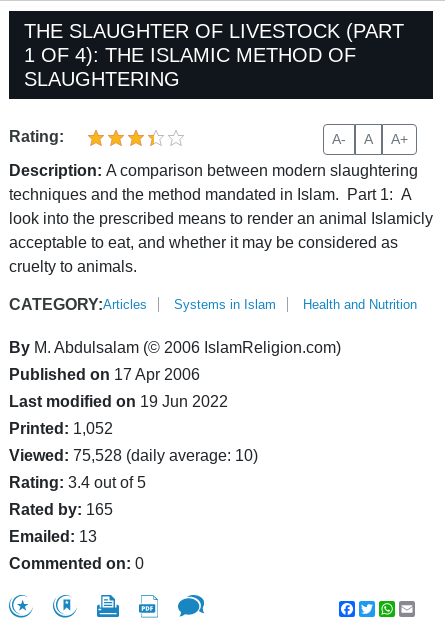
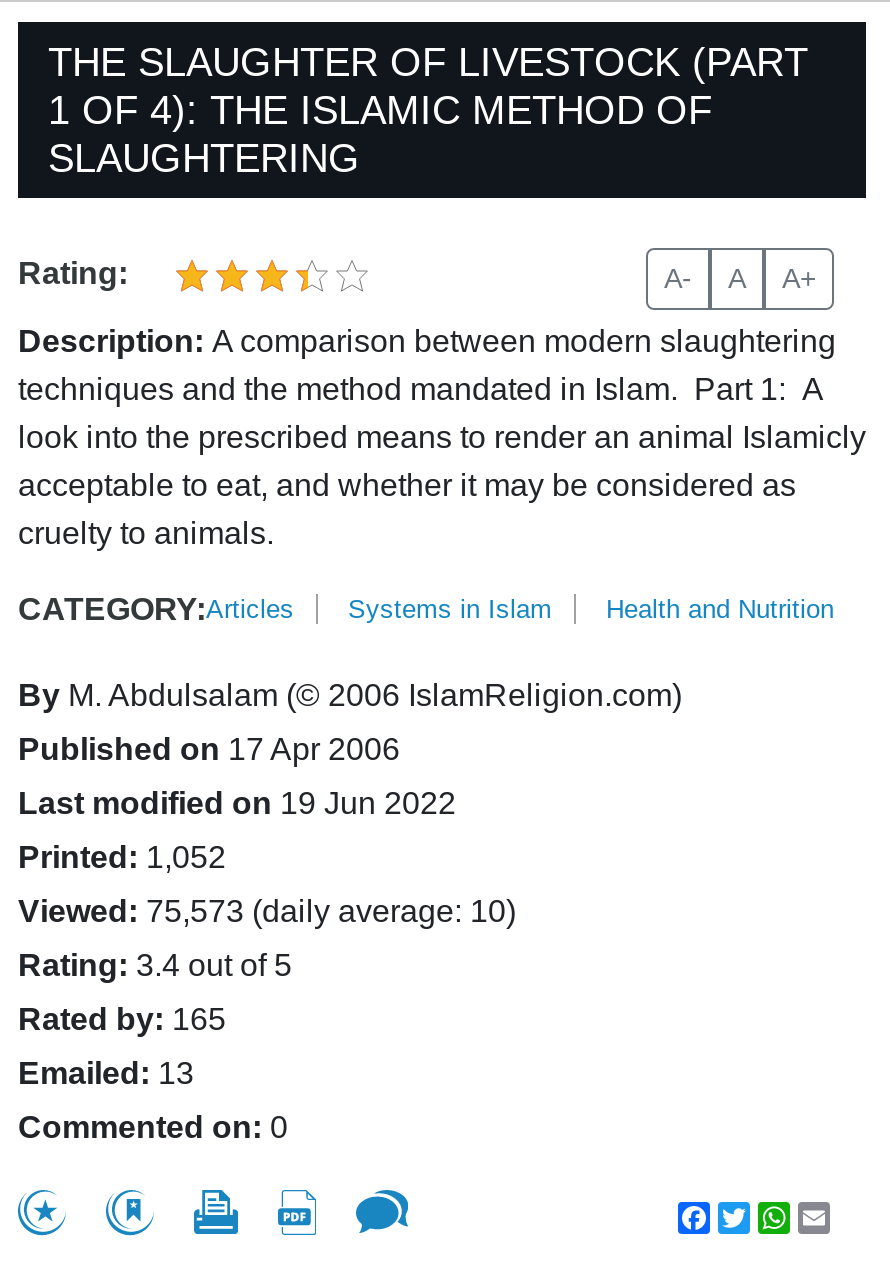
- Viewed: 75,528 (daily average: 10)
+ Viewed: 75,573 (daily average: 10)
